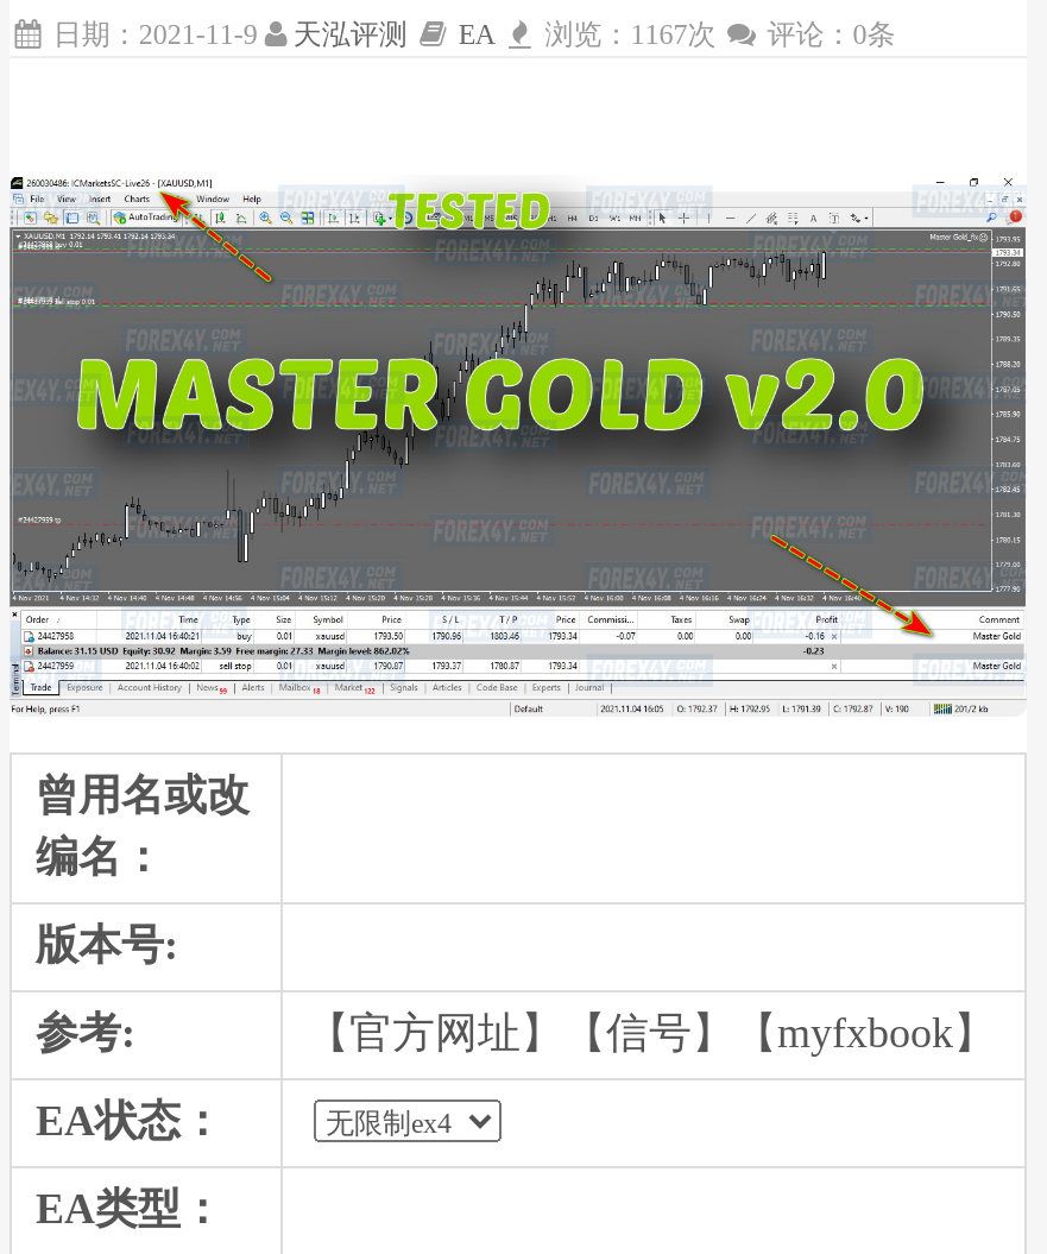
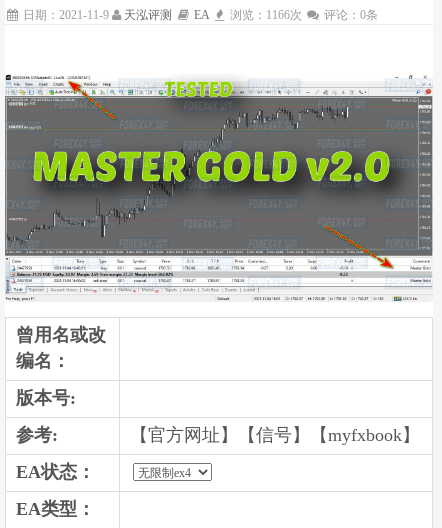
- 日期：2021-11-9 天泓评测 EA 浏览：1167次 评论：0条
+ 日期：2021-11-9 天泓评测 EA 浏览：1166次 评论：0条
